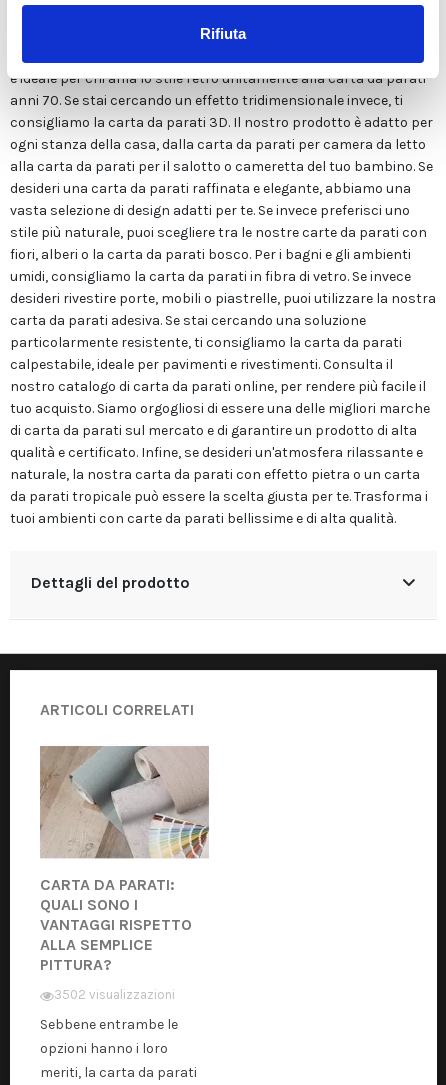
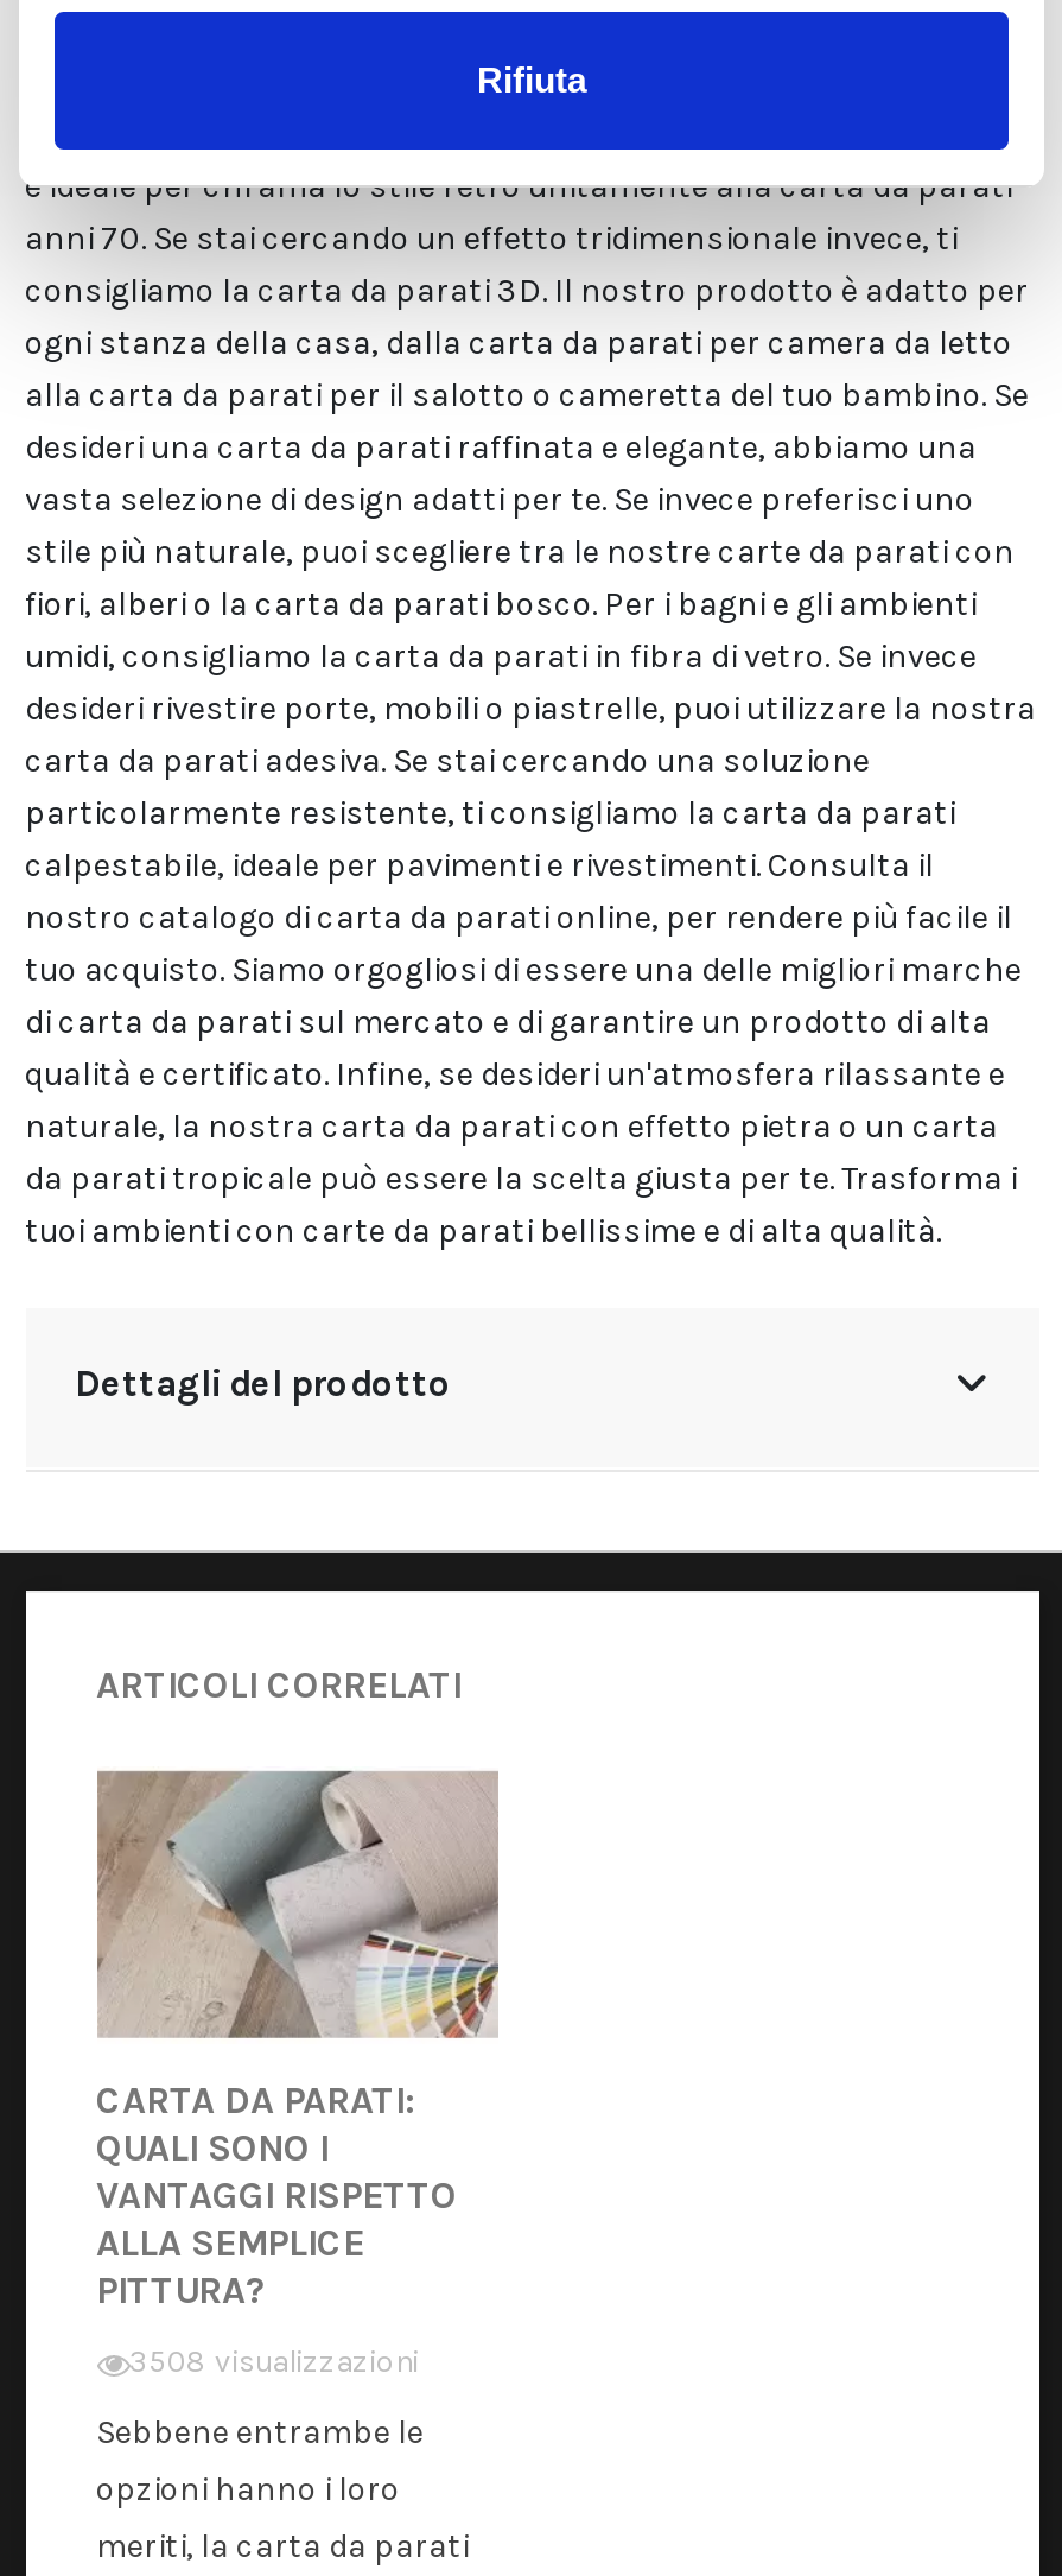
- 3502 visualizzazioni
+ 3508 visualizzazioni
